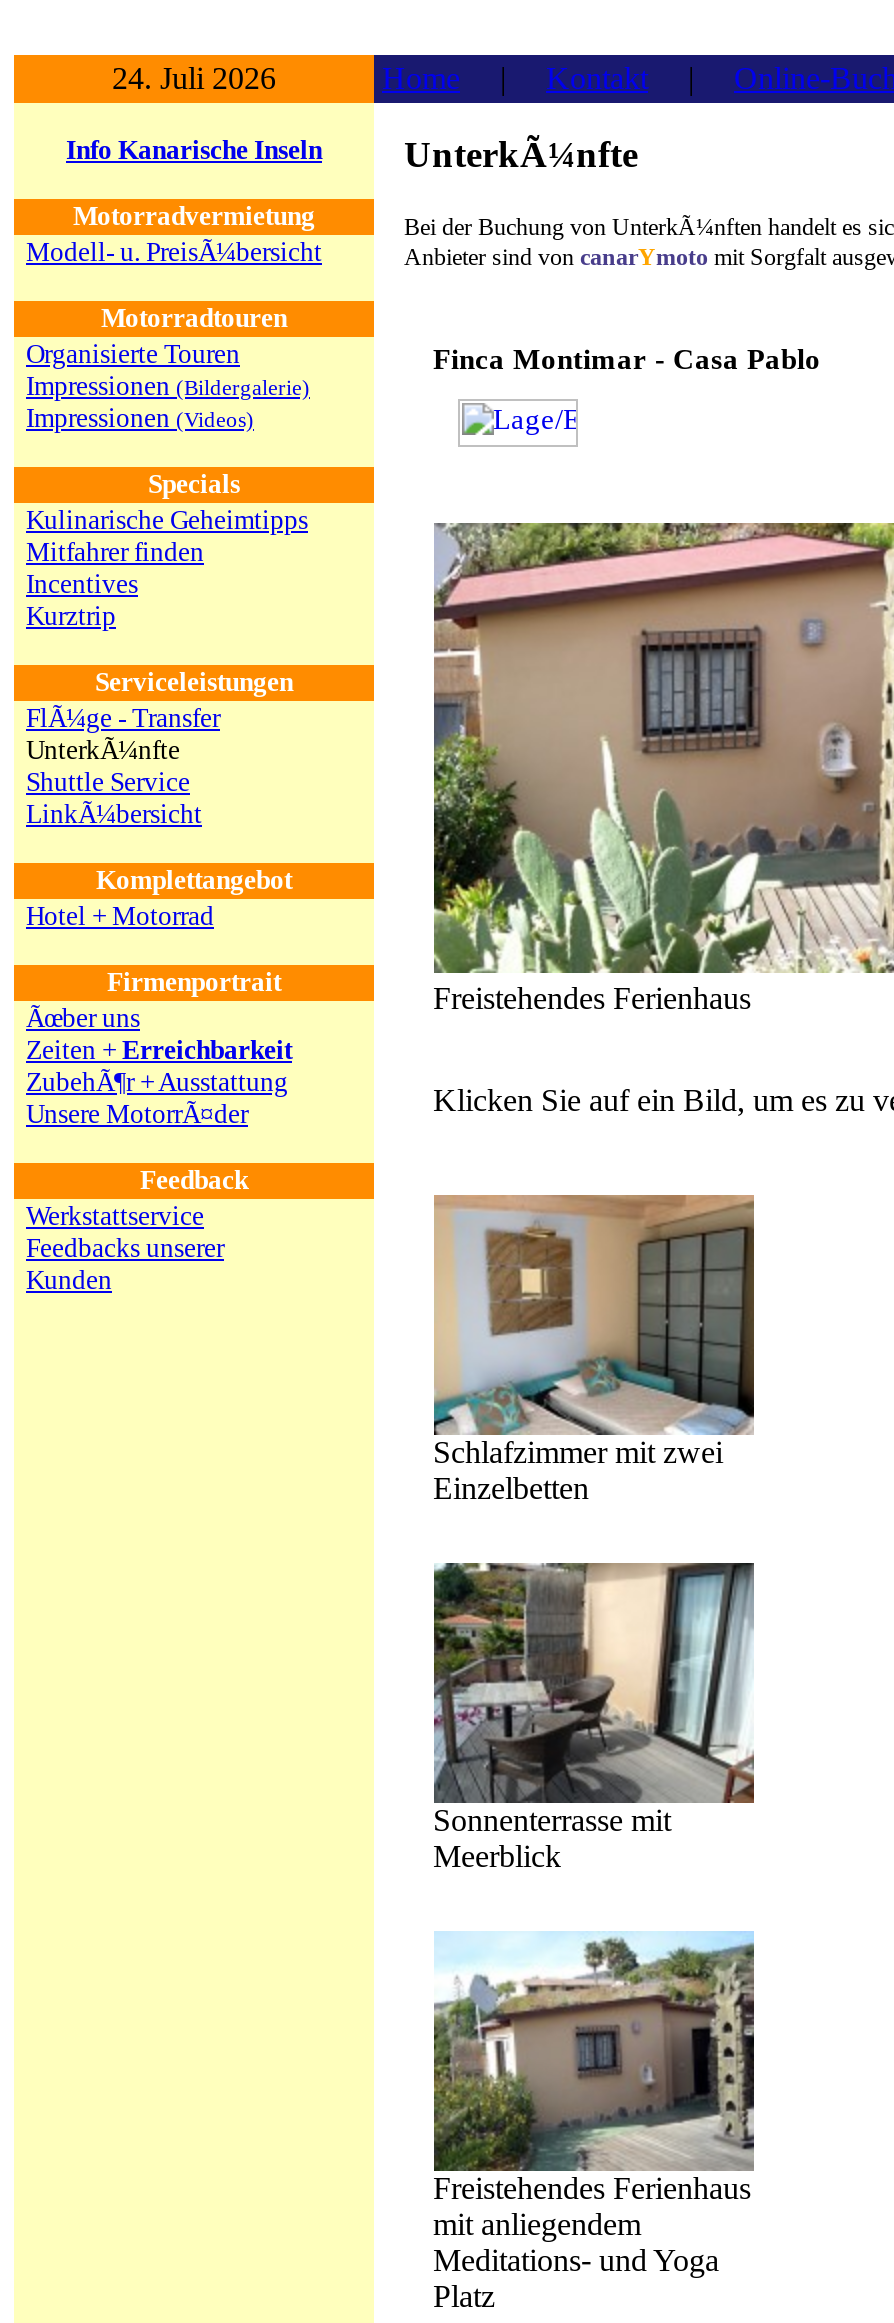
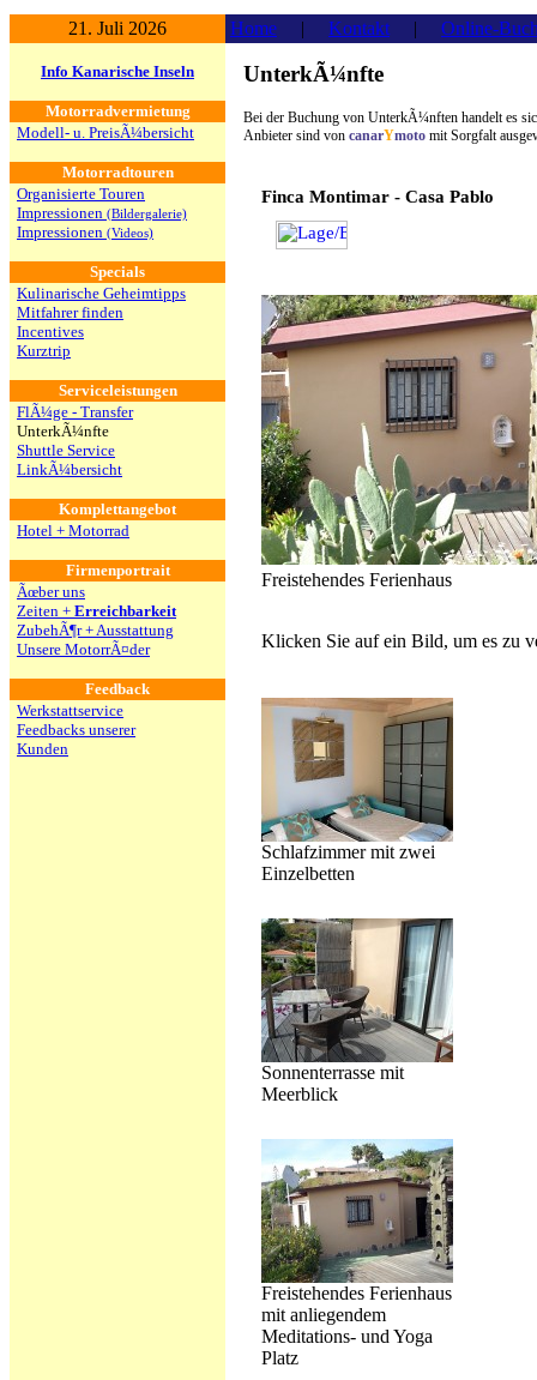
- 24. Juli 2026
+ 21. Juli 2026
